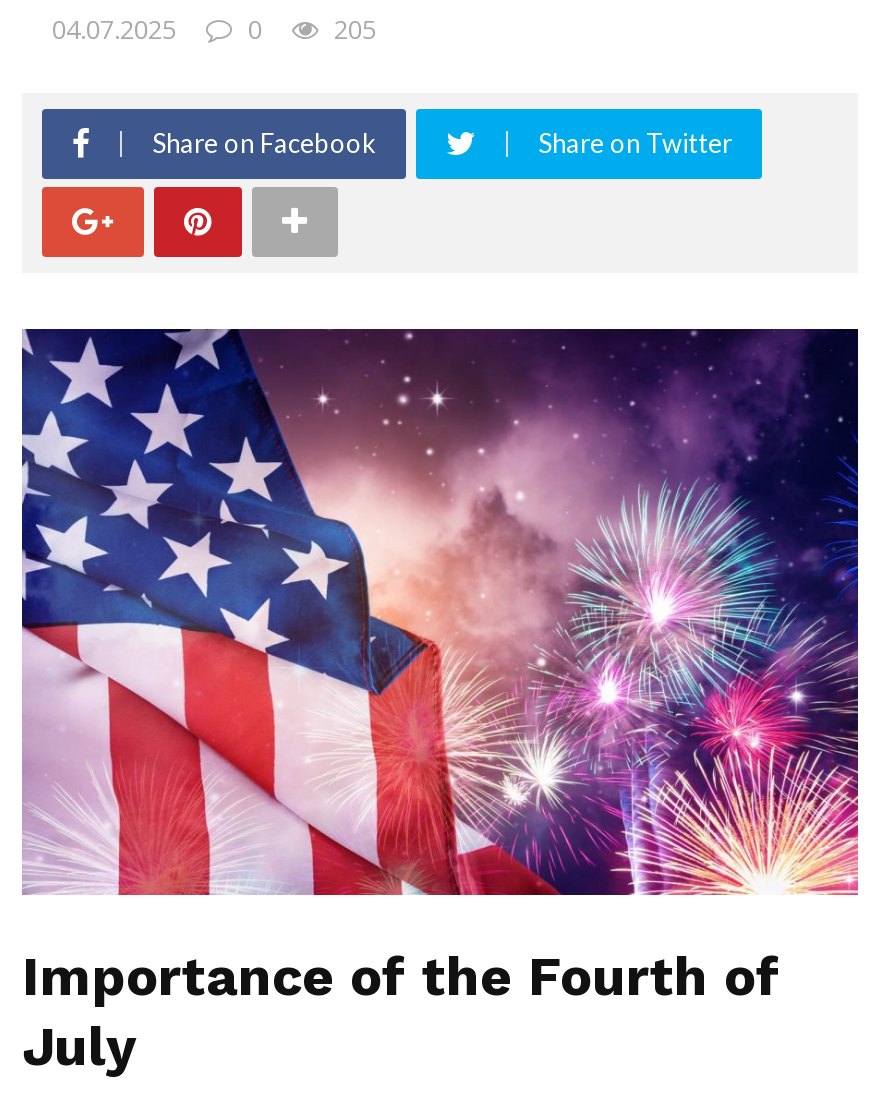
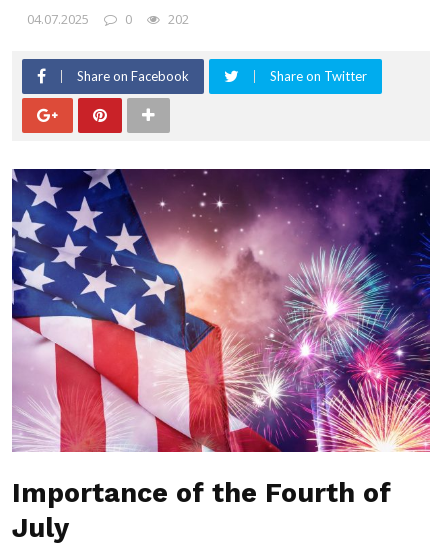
- 04.07.2025 0 205
+ 04.07.2025 0 202
